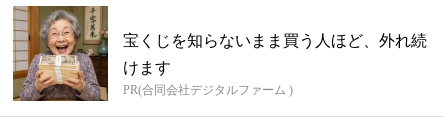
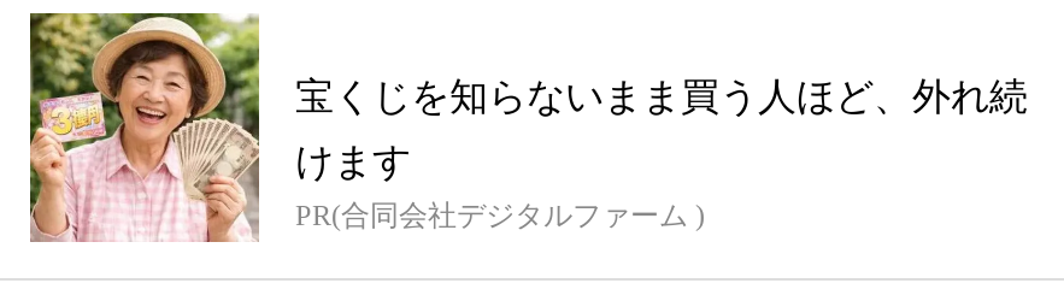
- [image]
+ [image]
